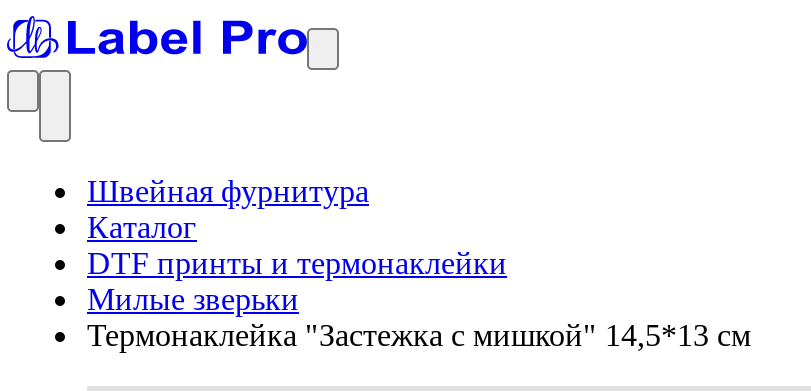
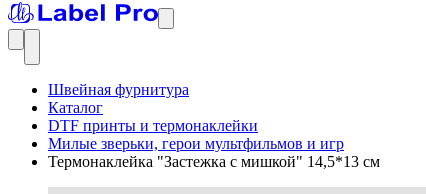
- Милые зверьки
+ Милые зверьки, герои мультфильмов и игр
